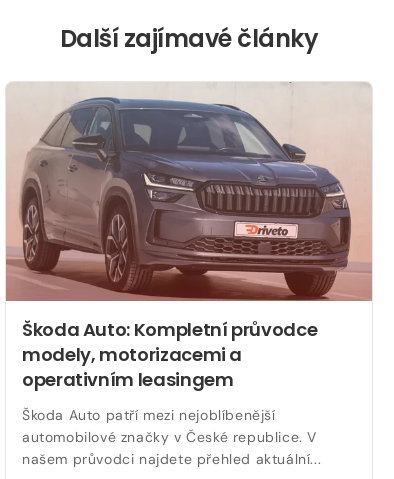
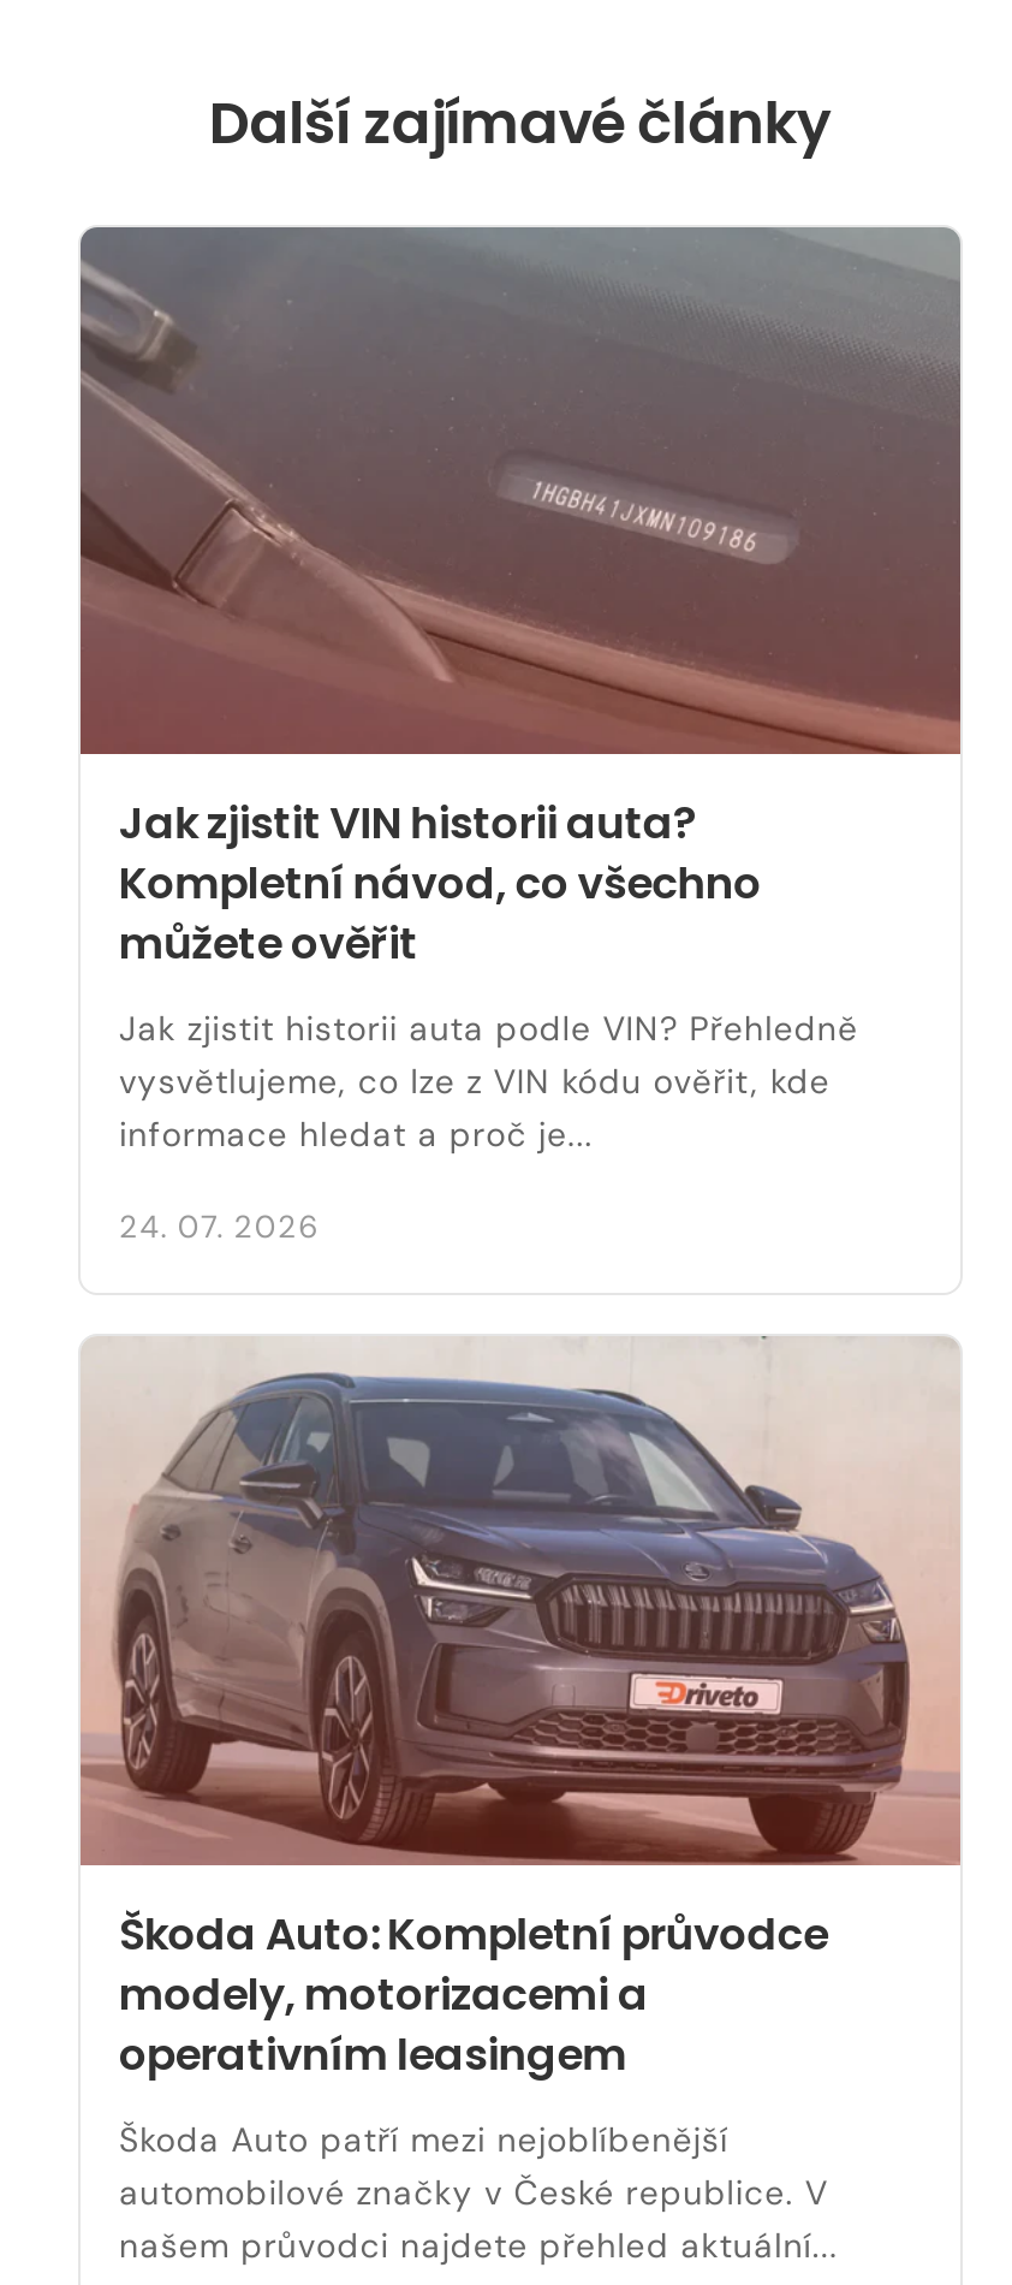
+ [image]
+ Jak zjistit VIN historii auta?
+ Kompletní návod, co všechno
+ můžete ověřit
+ Jak zjistit historii auta podle VIN? Přehledně
+ vysvětlujeme, co lze z VIN kódu ověřit, kde
+ informace hledat a proč je...
+ 24. 07. 2026
